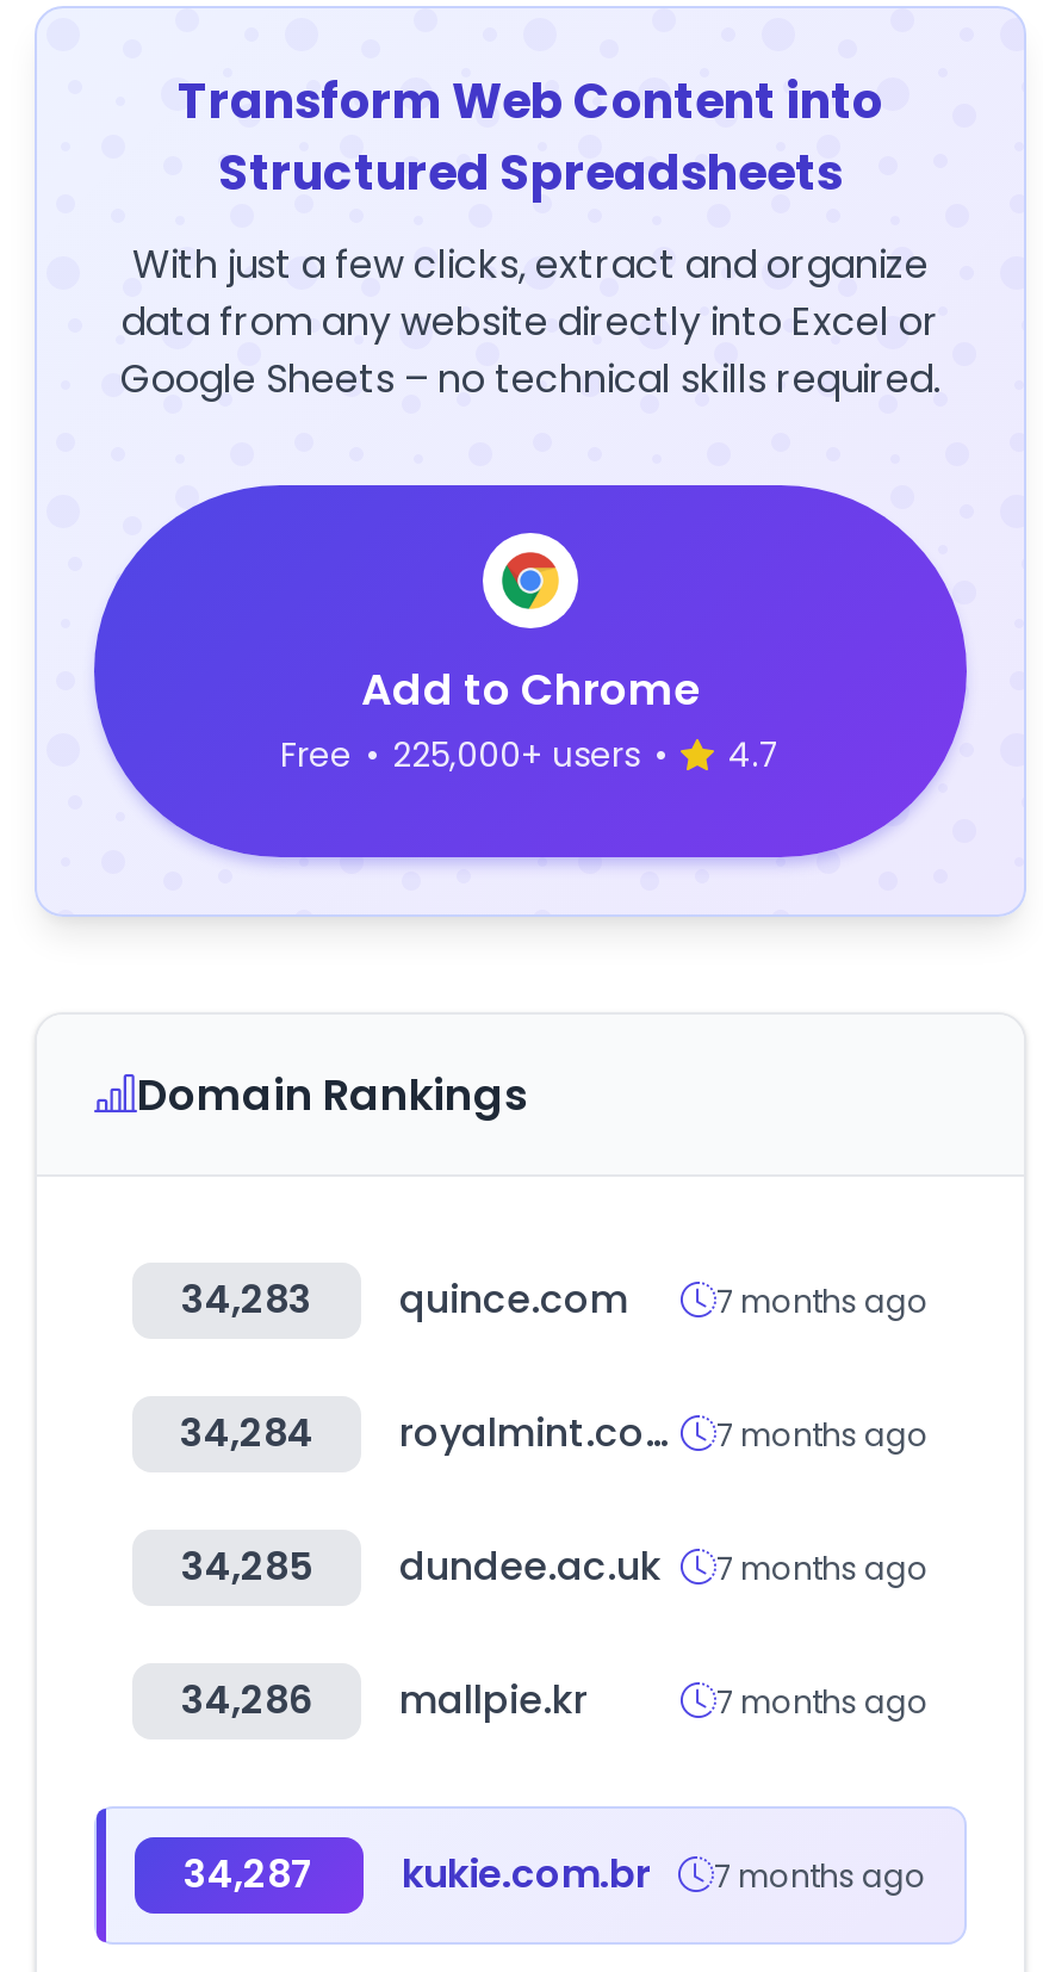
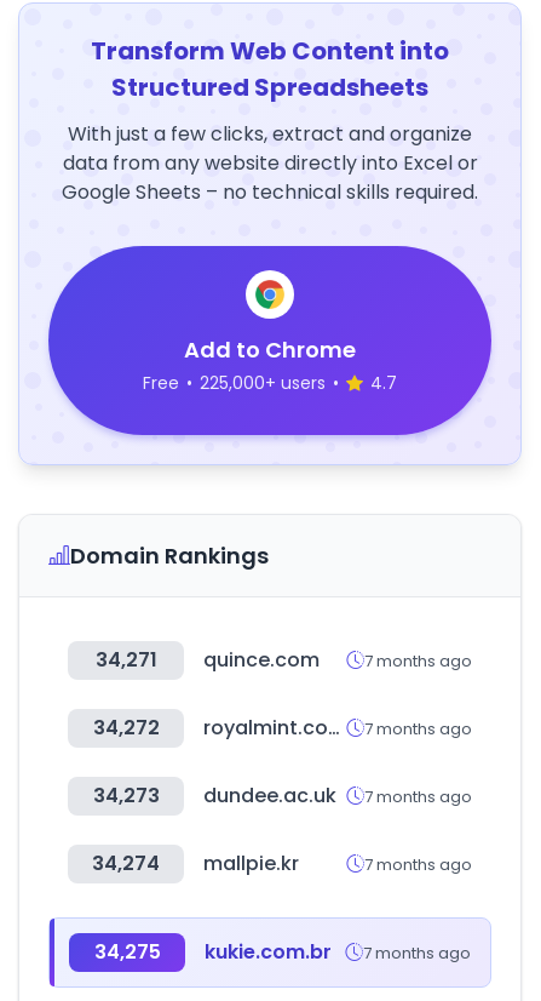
- 34,283 quince.com 7 months ago
+ 34,271 quince.com 7 months ago

- 34,284
+ 34,272

- 34,285 dundee.ac.uk 7 months ago
+ 34,273 dundee.ac.uk 7 months ago

- 34,286 mallpie.kr
+ 34,274 mallpie.kr

- 34,287 kukie.com.br 7 months ago
+ 34,275 kukie.com.br 7 months ago
